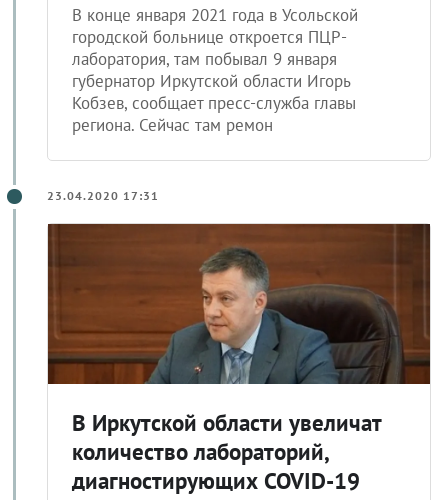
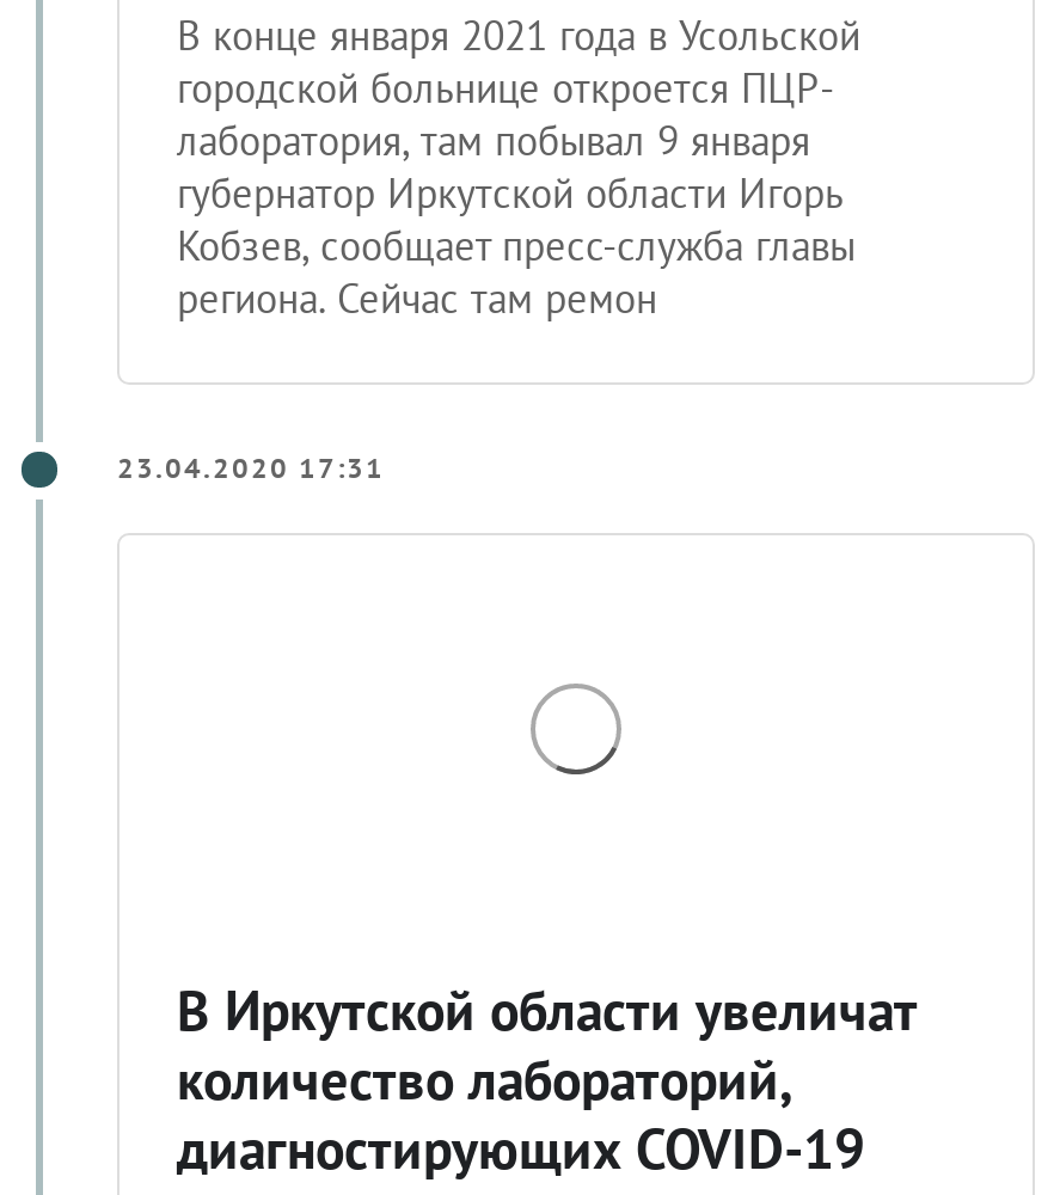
- [image]
